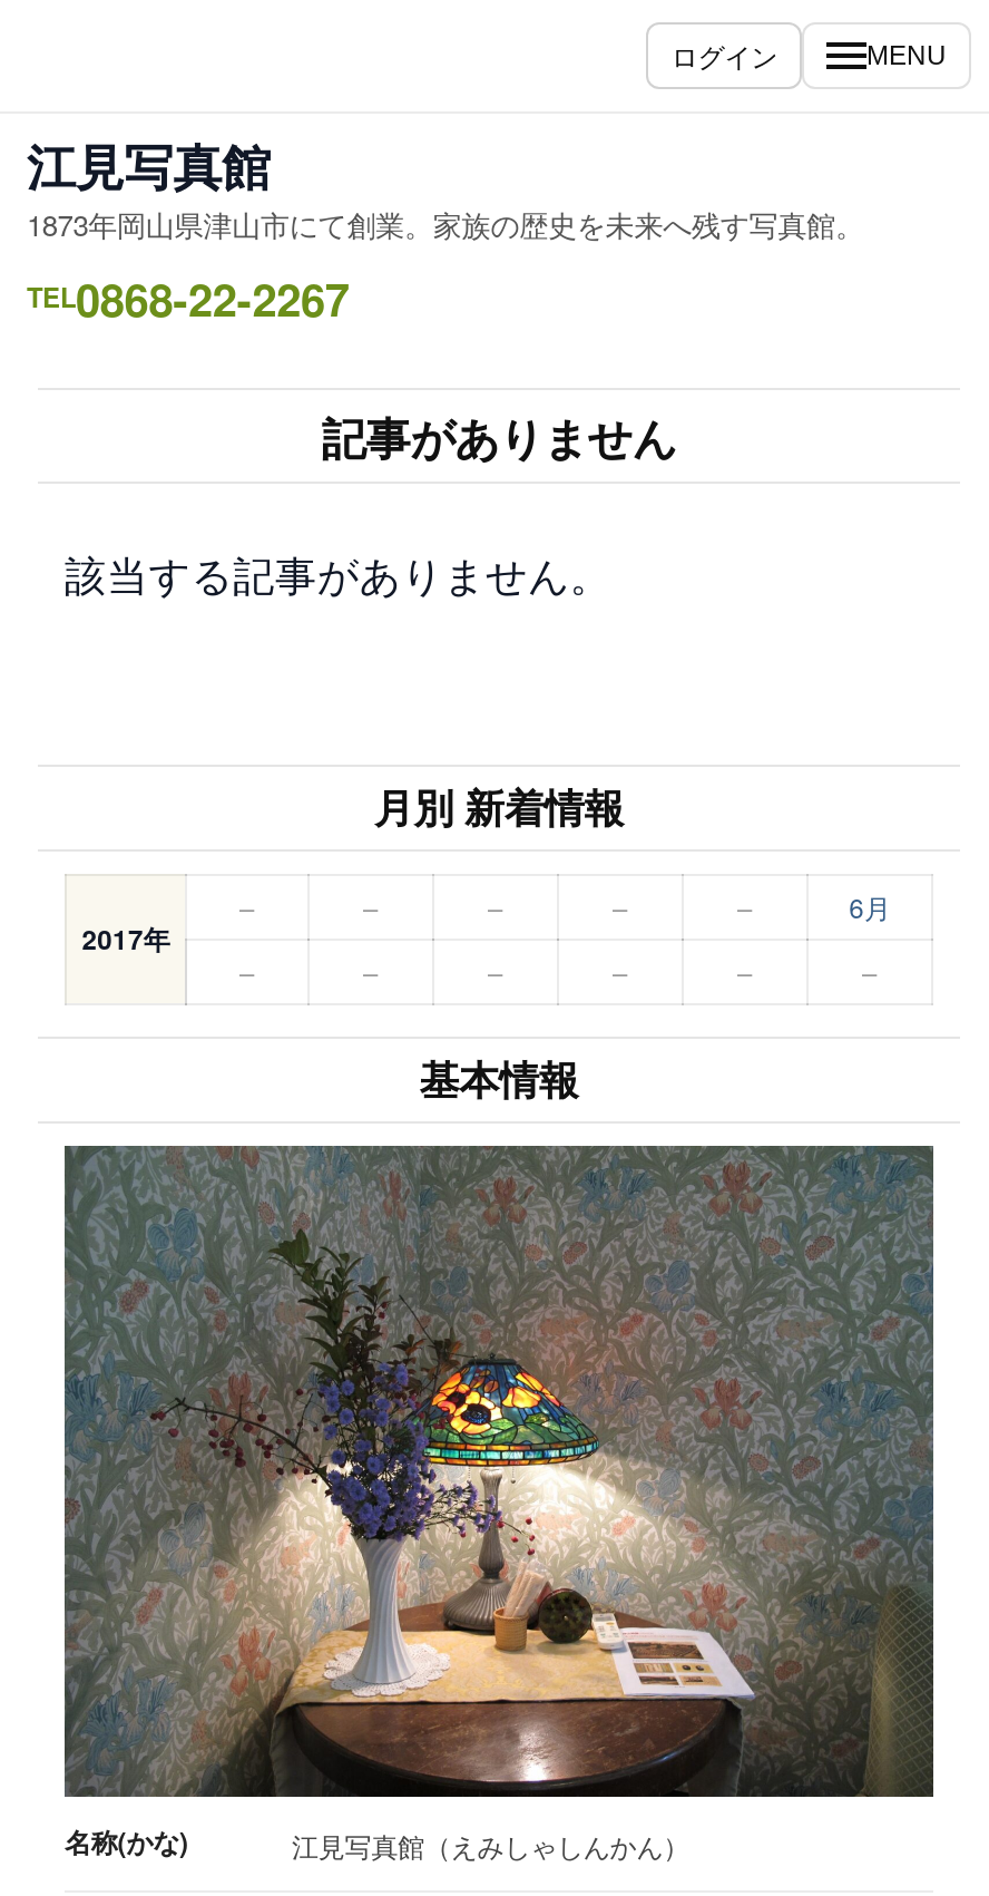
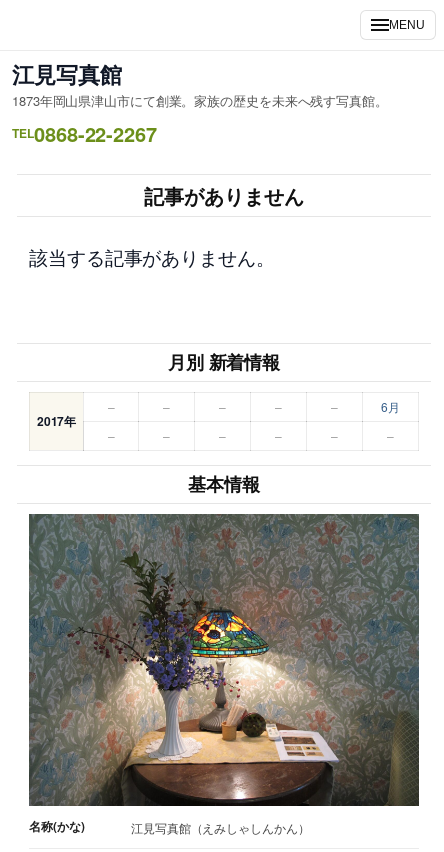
- ログイン
